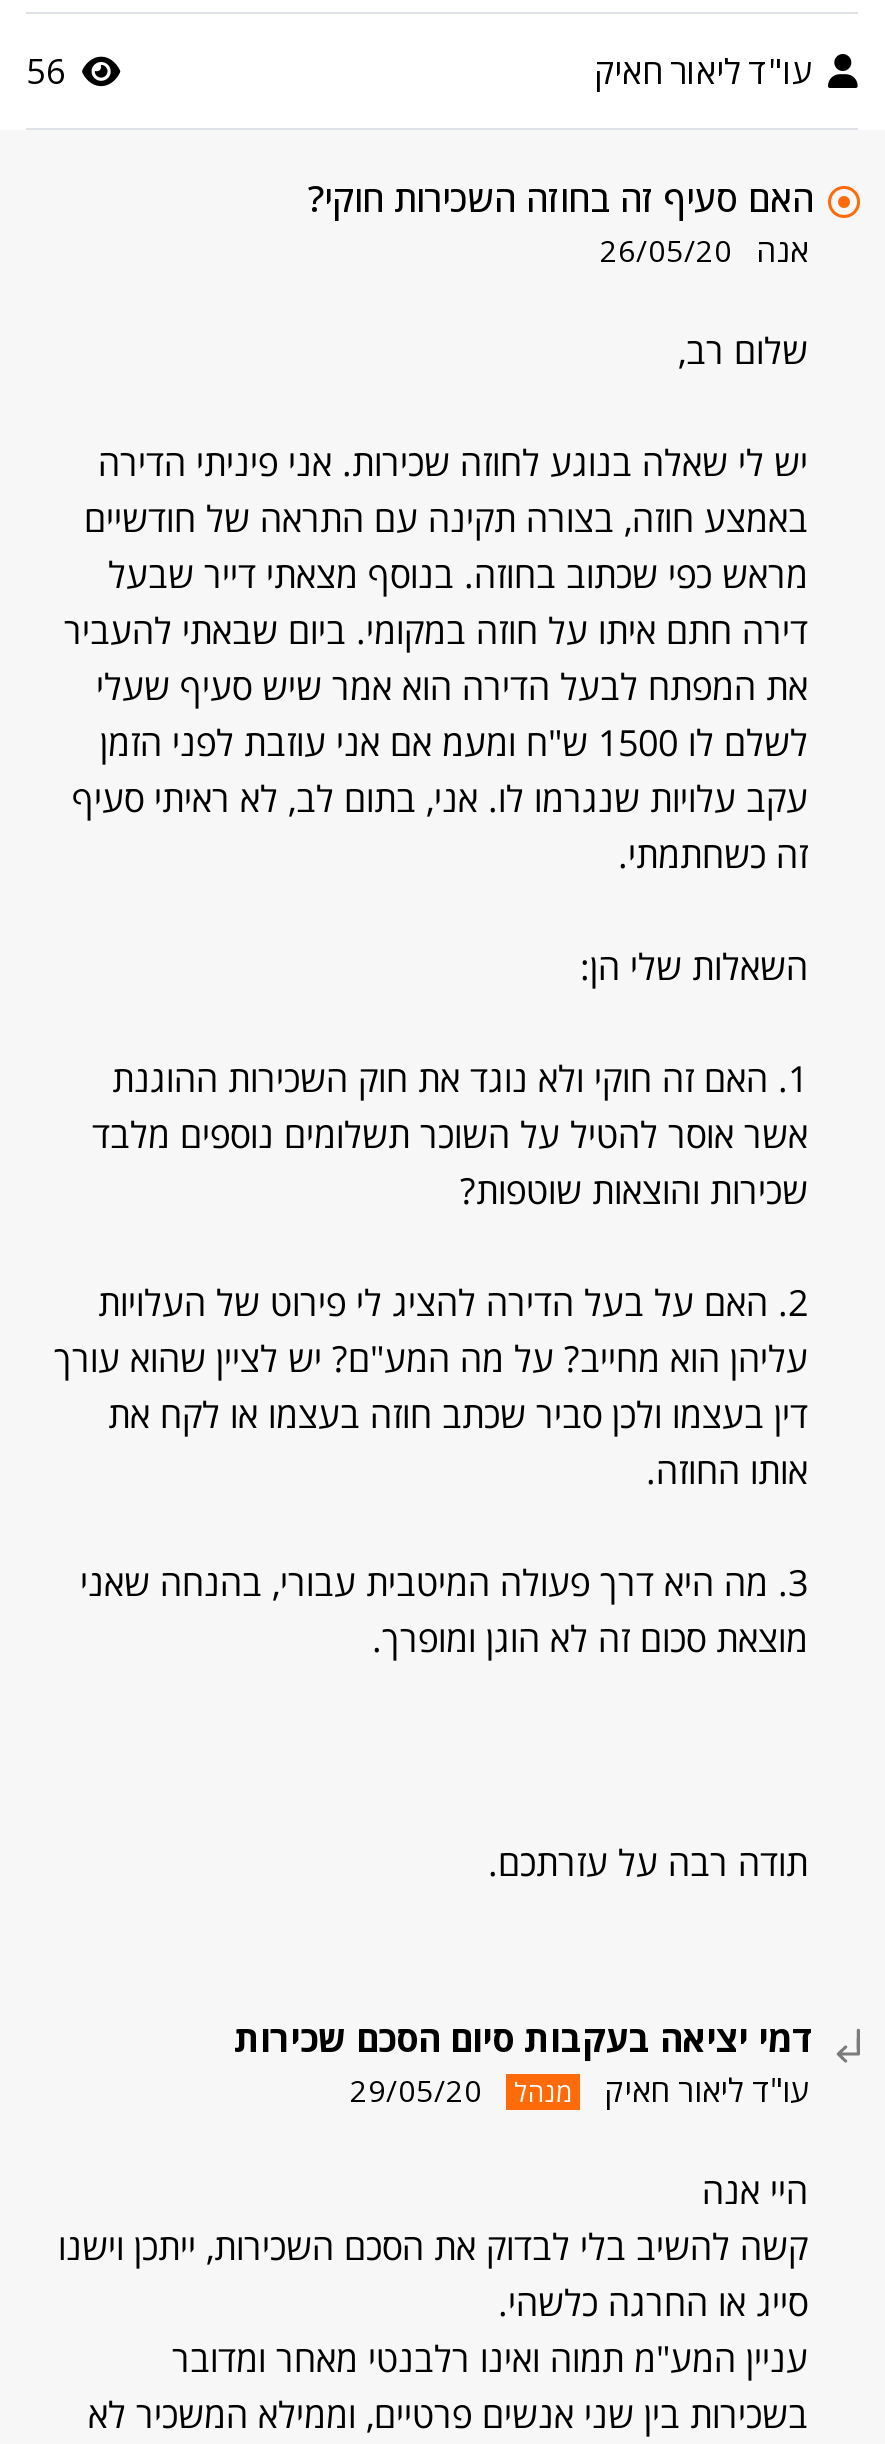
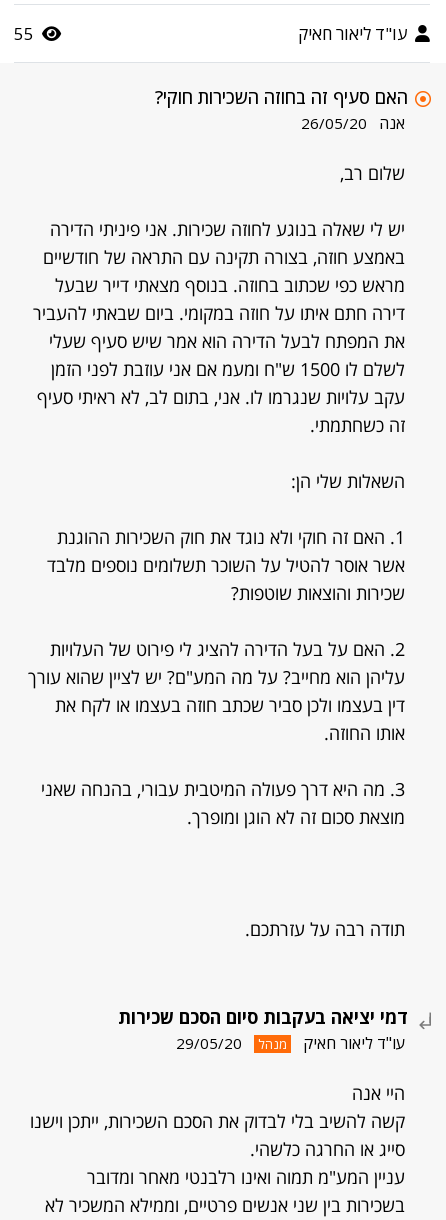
- 56
+ 55
